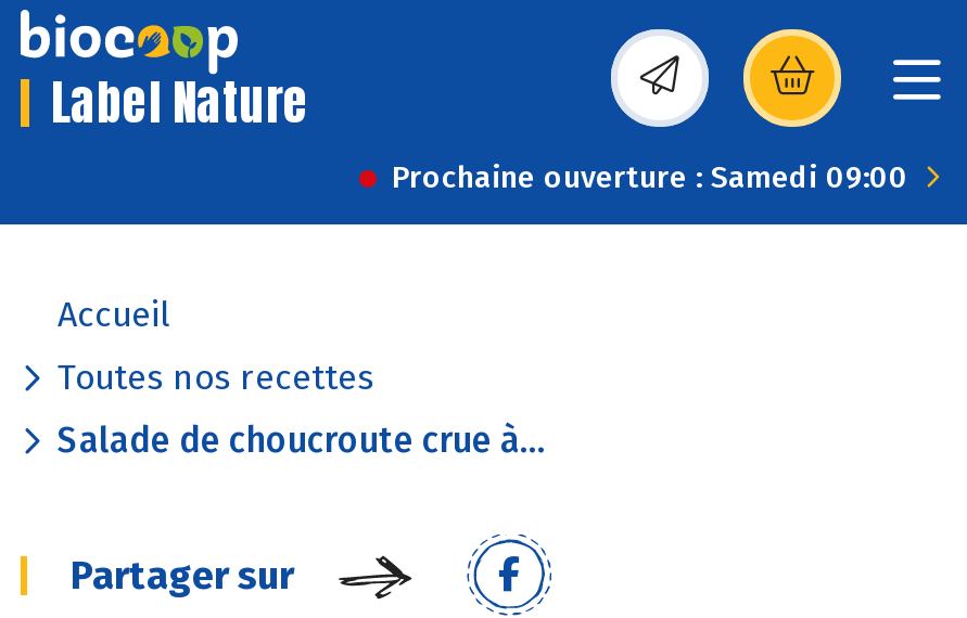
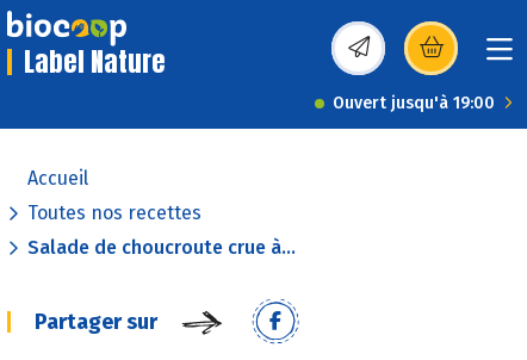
- Prochaine ouverture : Samedi 09:00
+ Ouvert jusqu'à 19:00
